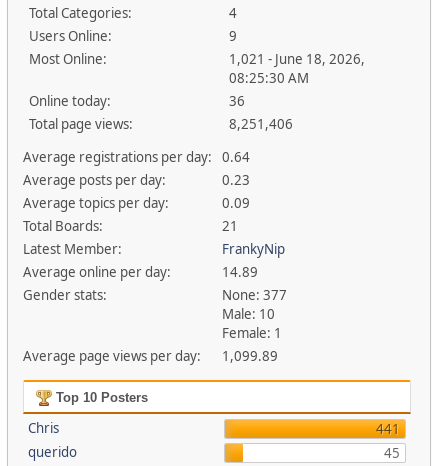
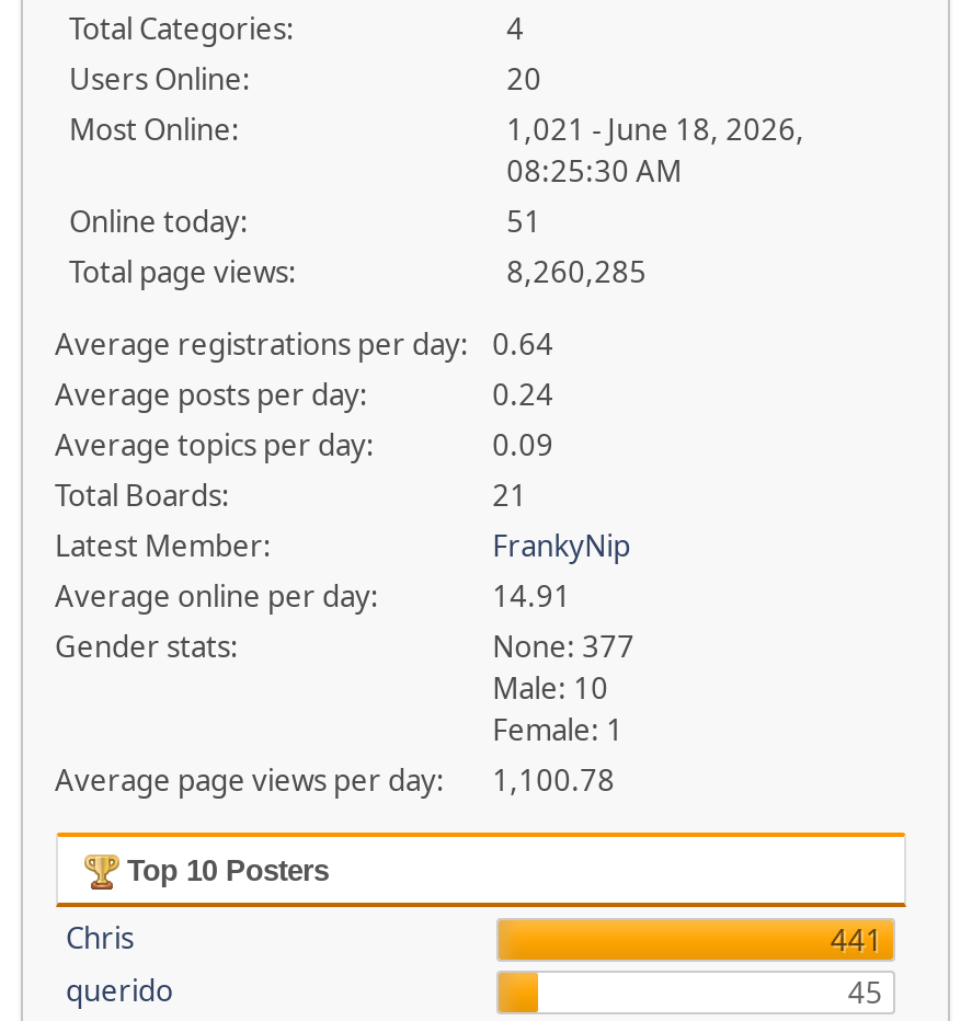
- 9
+ 20

- 36
+ 51

- 8,251,406
+ 8,260,285

- 0.23
+ 0.24

- 14.89
+ 14.91

- Average page views per day: 1,099.89
+ Average page views per day: 1,100.78
